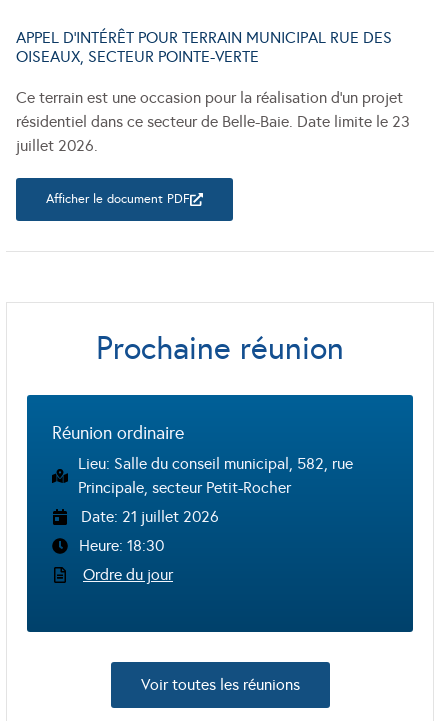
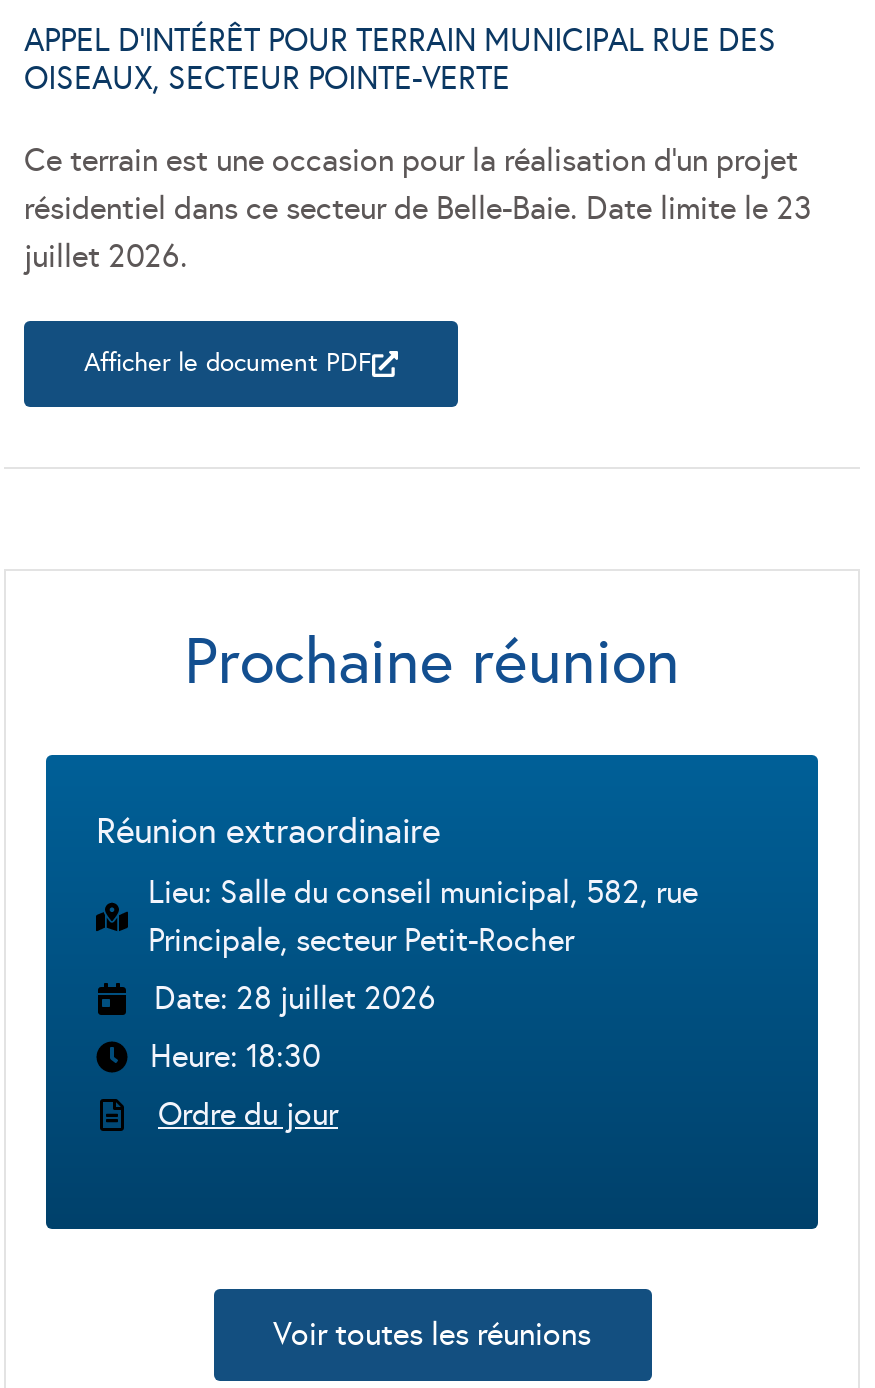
- Réunion ordinaire
+ Réunion extraordinaire

- Date: 21 juillet 2026
+ Date: 28 juillet 2026
